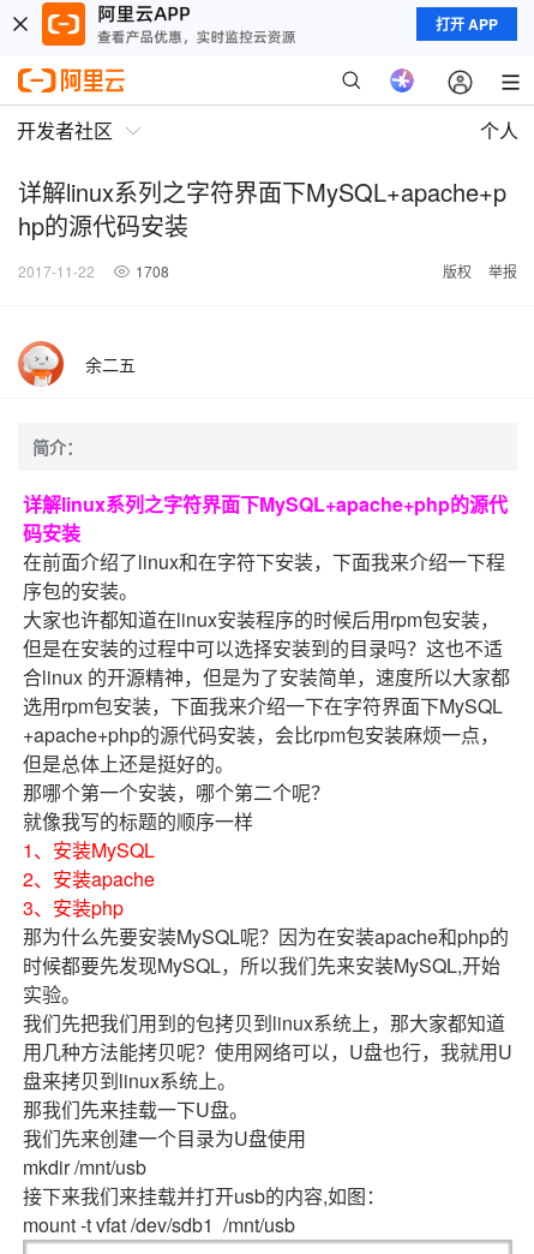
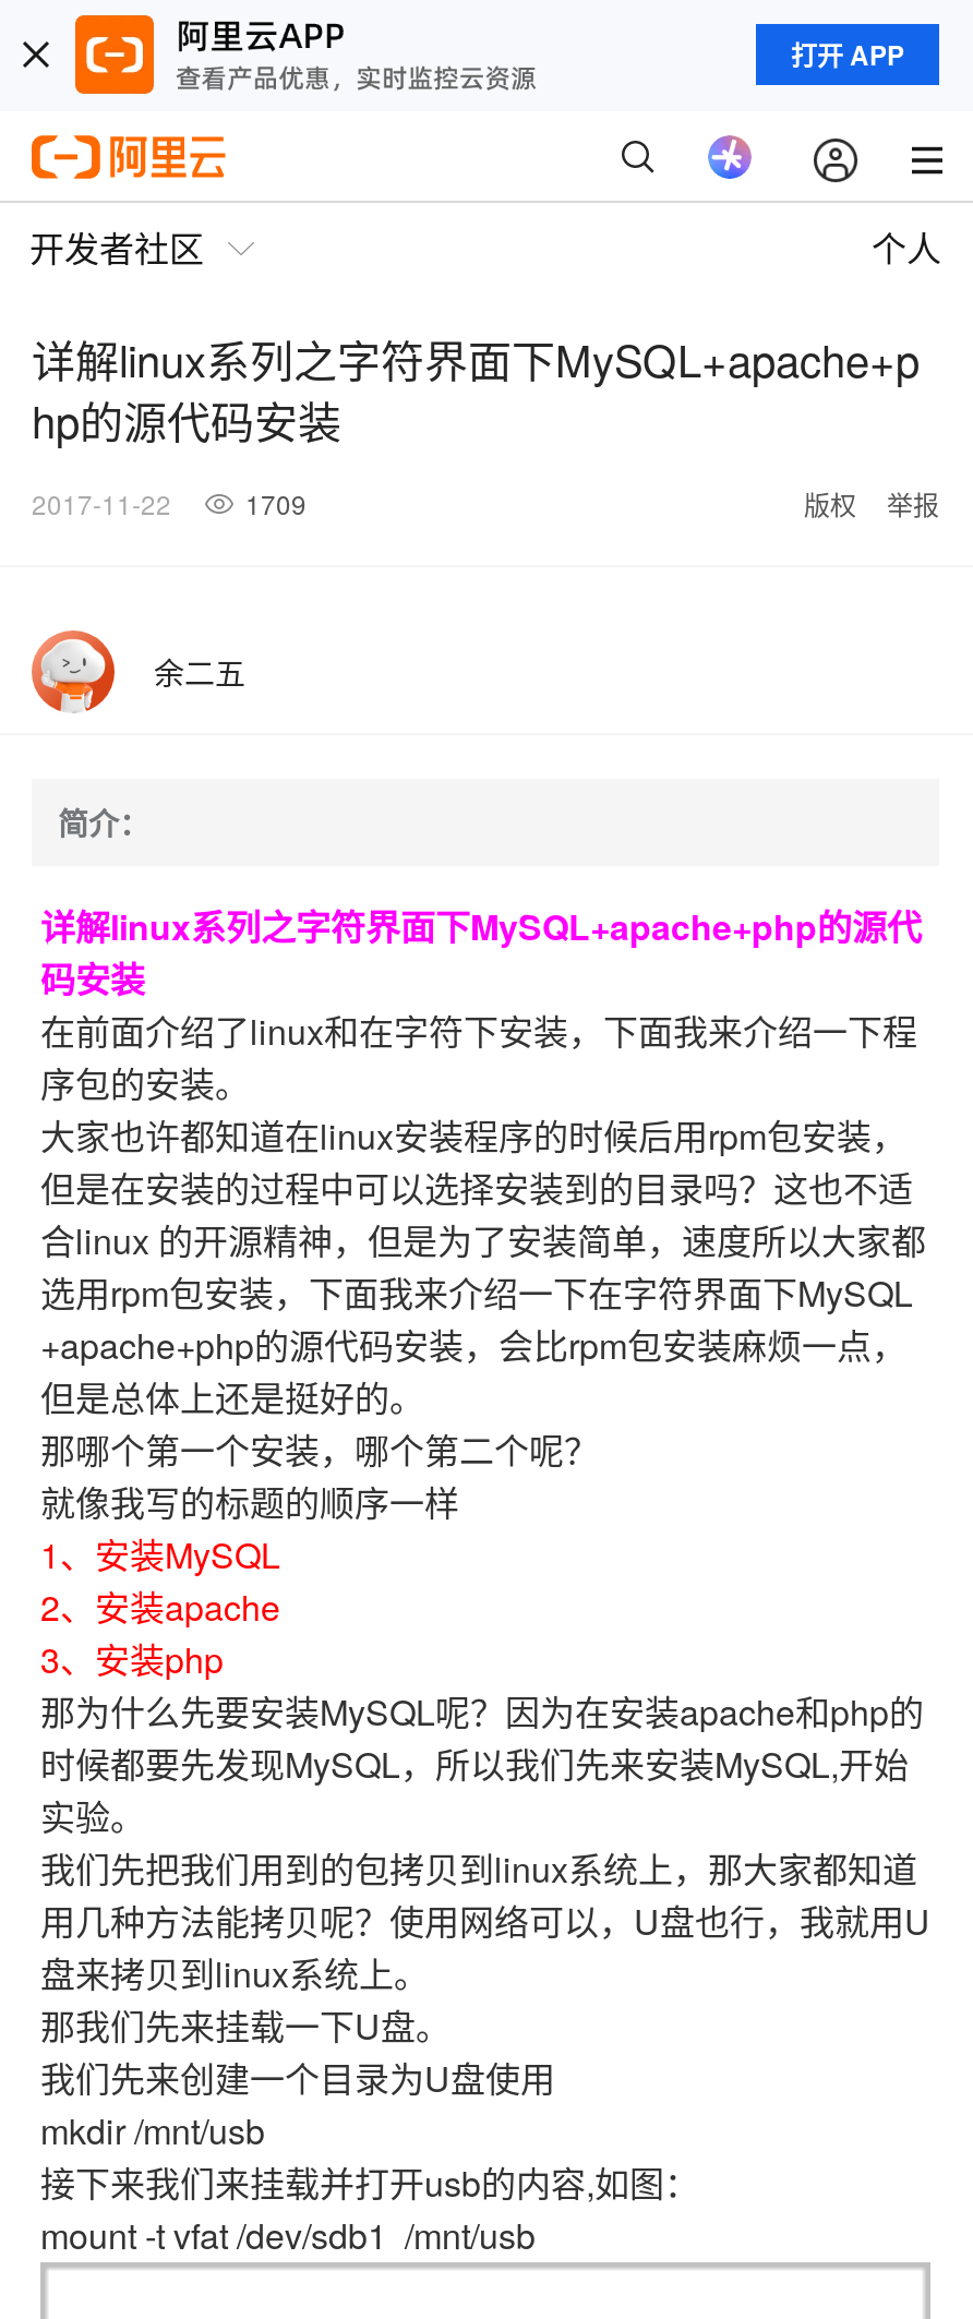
- 2017-11-22 1708
+ 2017-11-22 1709
